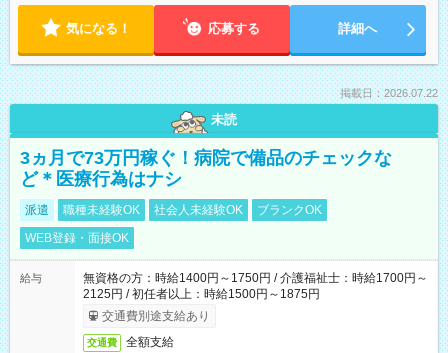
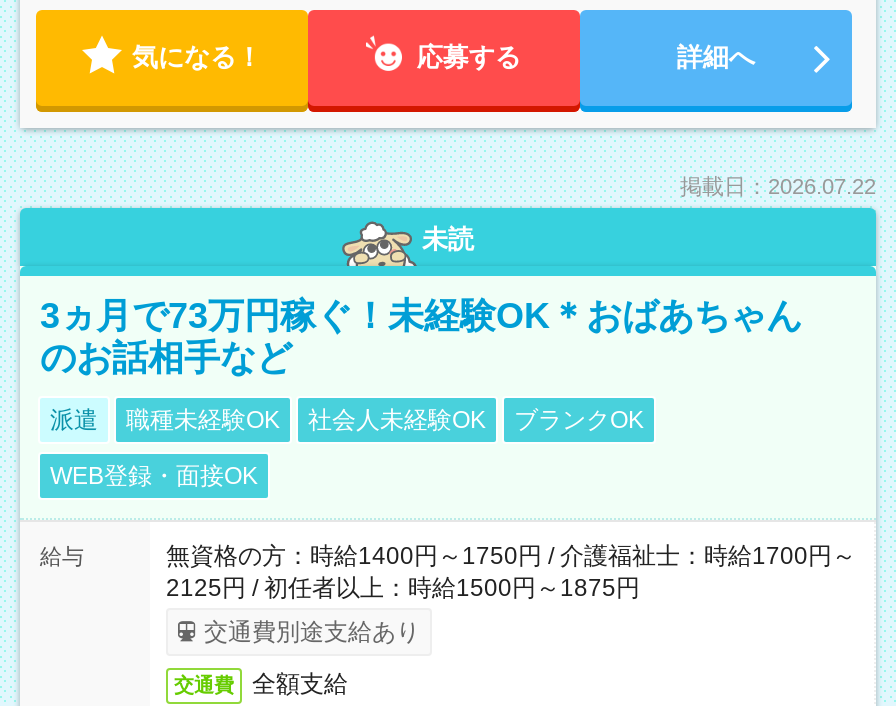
- 3ヵ月で73万円稼ぐ！病院で備品のチェックな
- ど＊医療行為はナシ
+ 3ヵ月で73万円稼ぐ！未経験OK＊おばあちゃん
+ のお話相手など
